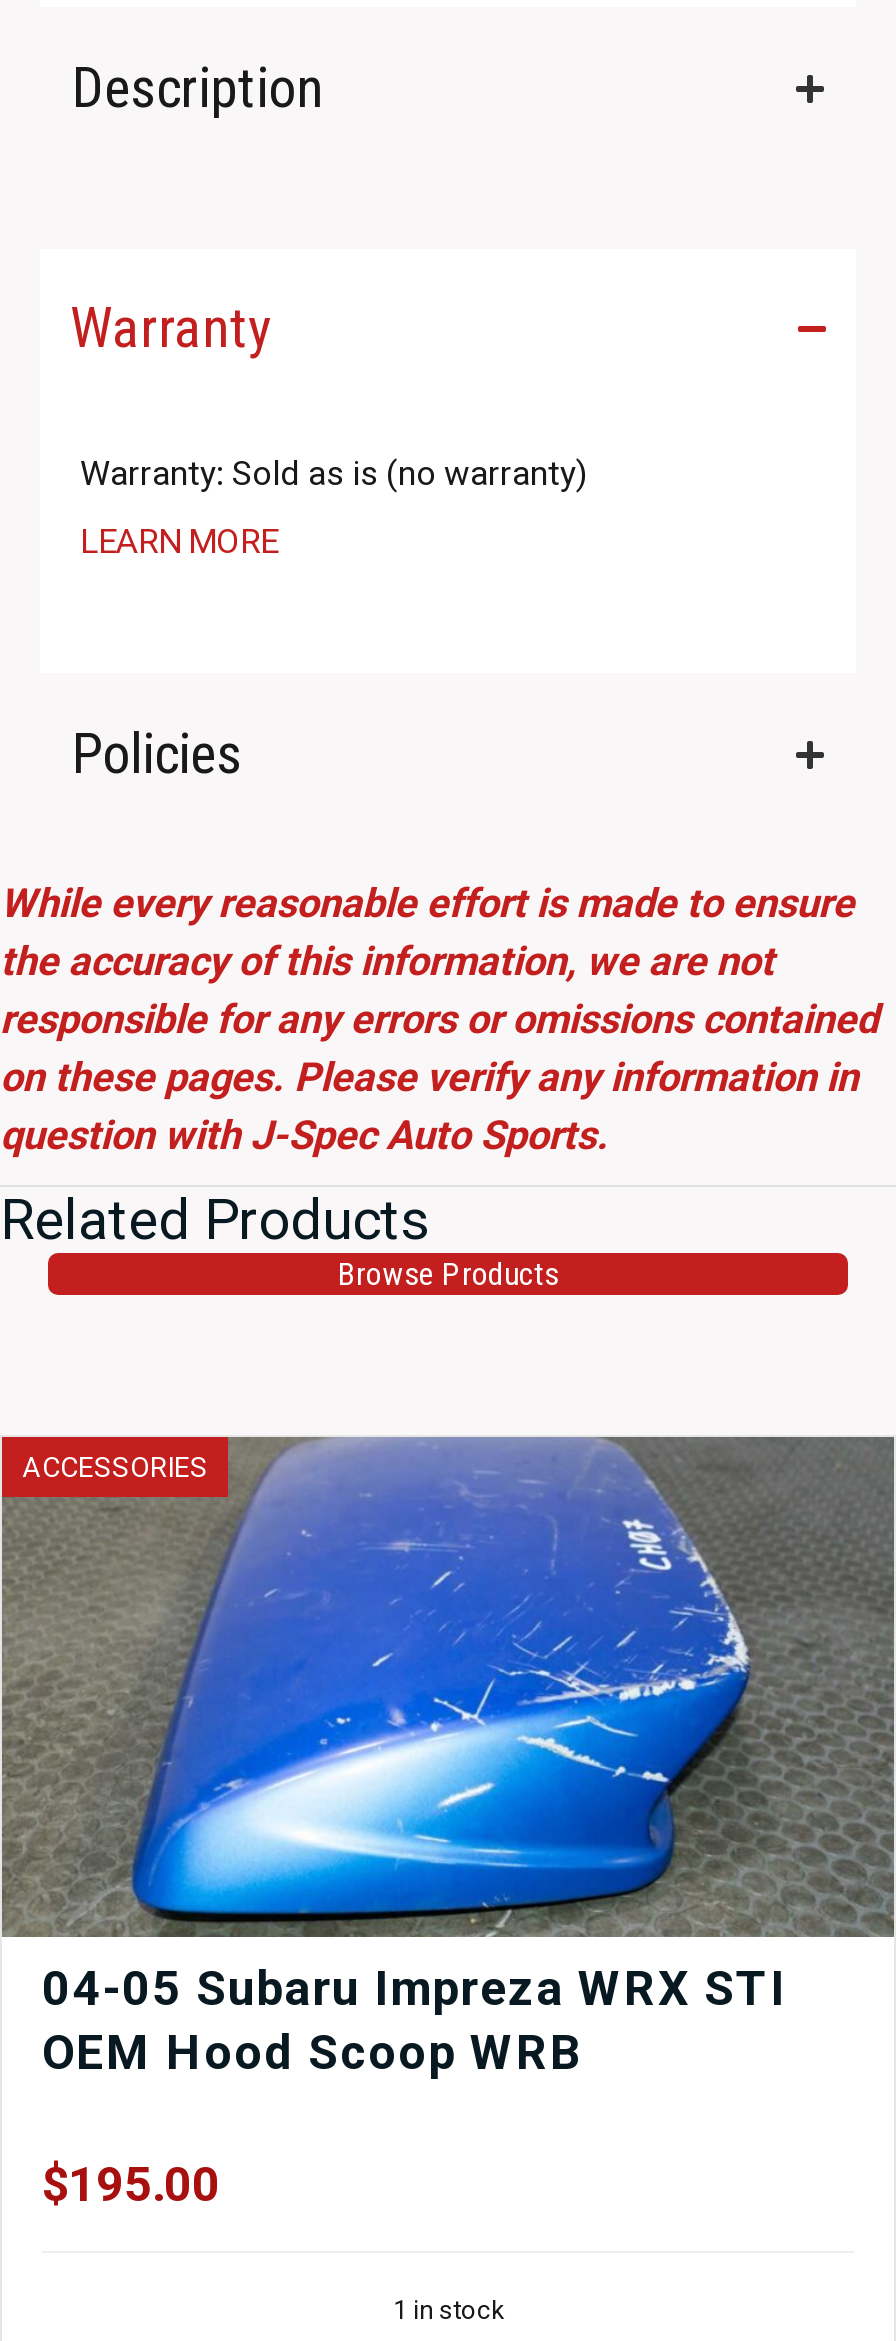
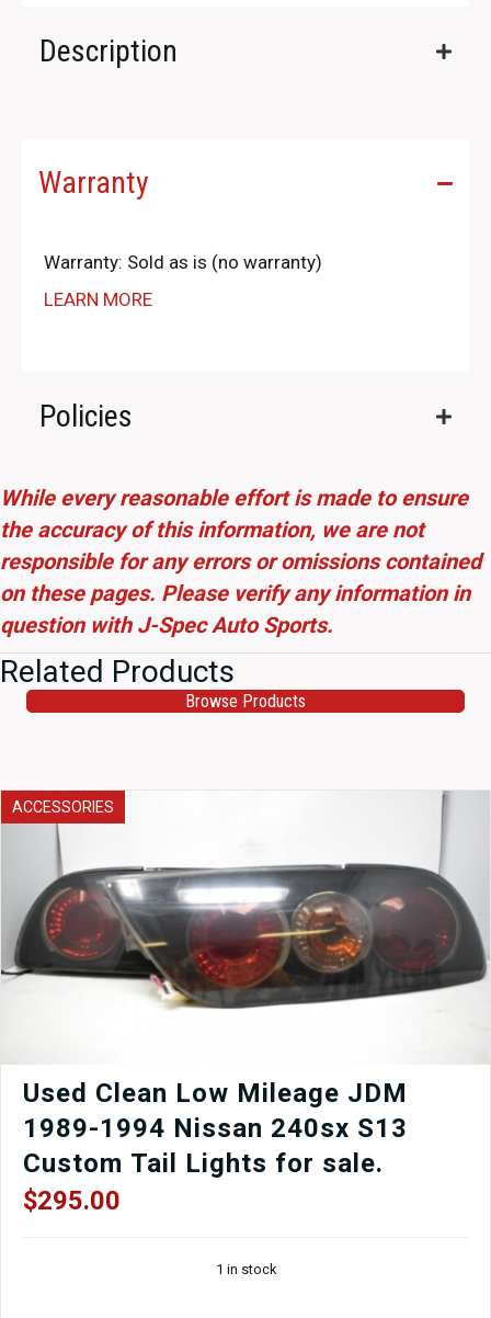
- [image]
- 04-05 Subaru Impreza WRX STI
- OEM Hood Scoop WRB
- $195.00
+ [image]
+ Used Clean Low Mileage JDM
+ 1989-1994 Nissan 240sx S13
+ Custom Tail Lights for sale.
+ $295.00
